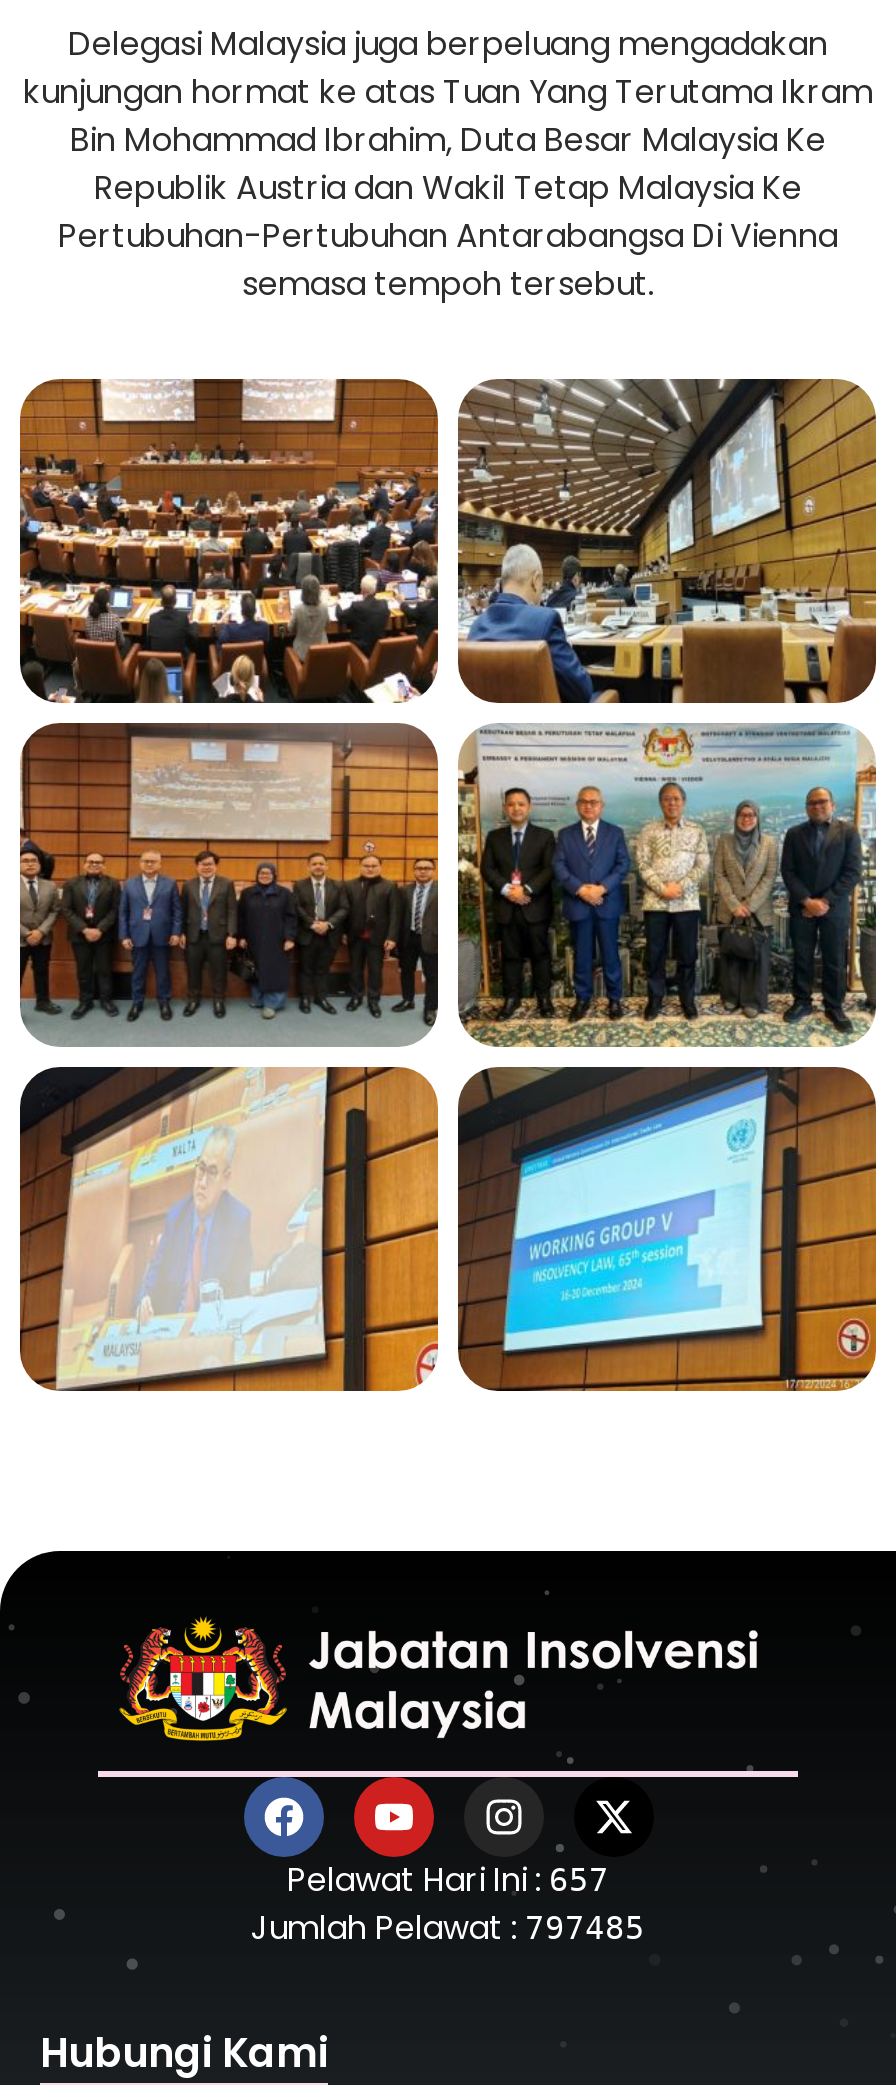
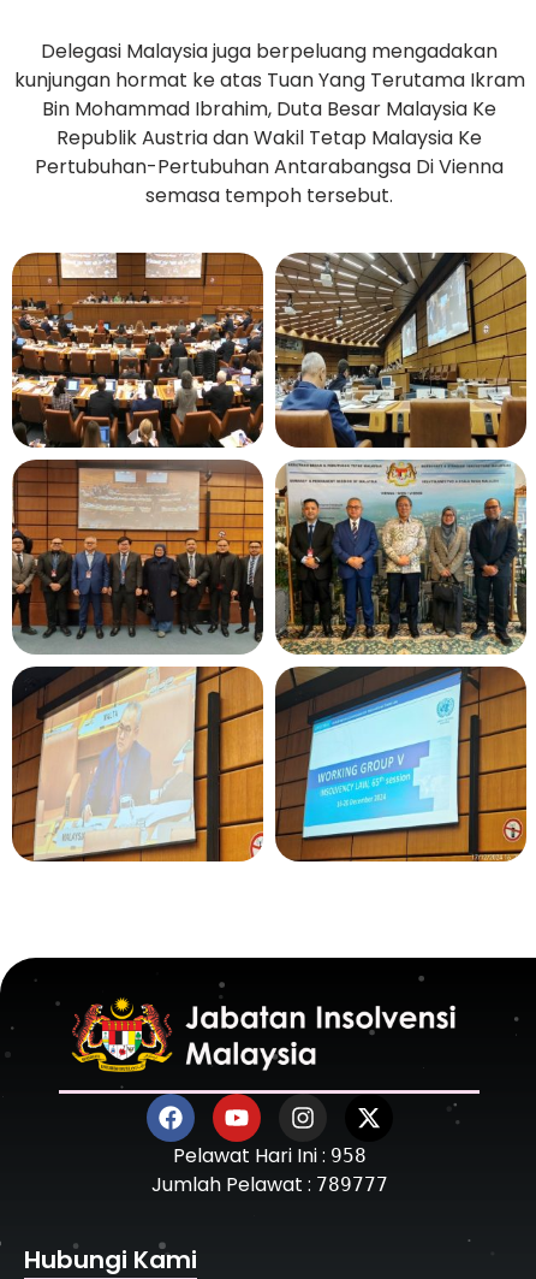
- Pelawat Hari Ini : 657
+ Pelawat Hari Ini : 958

- Jumlah Pelawat : 797485
+ Jumlah Pelawat : 789777
